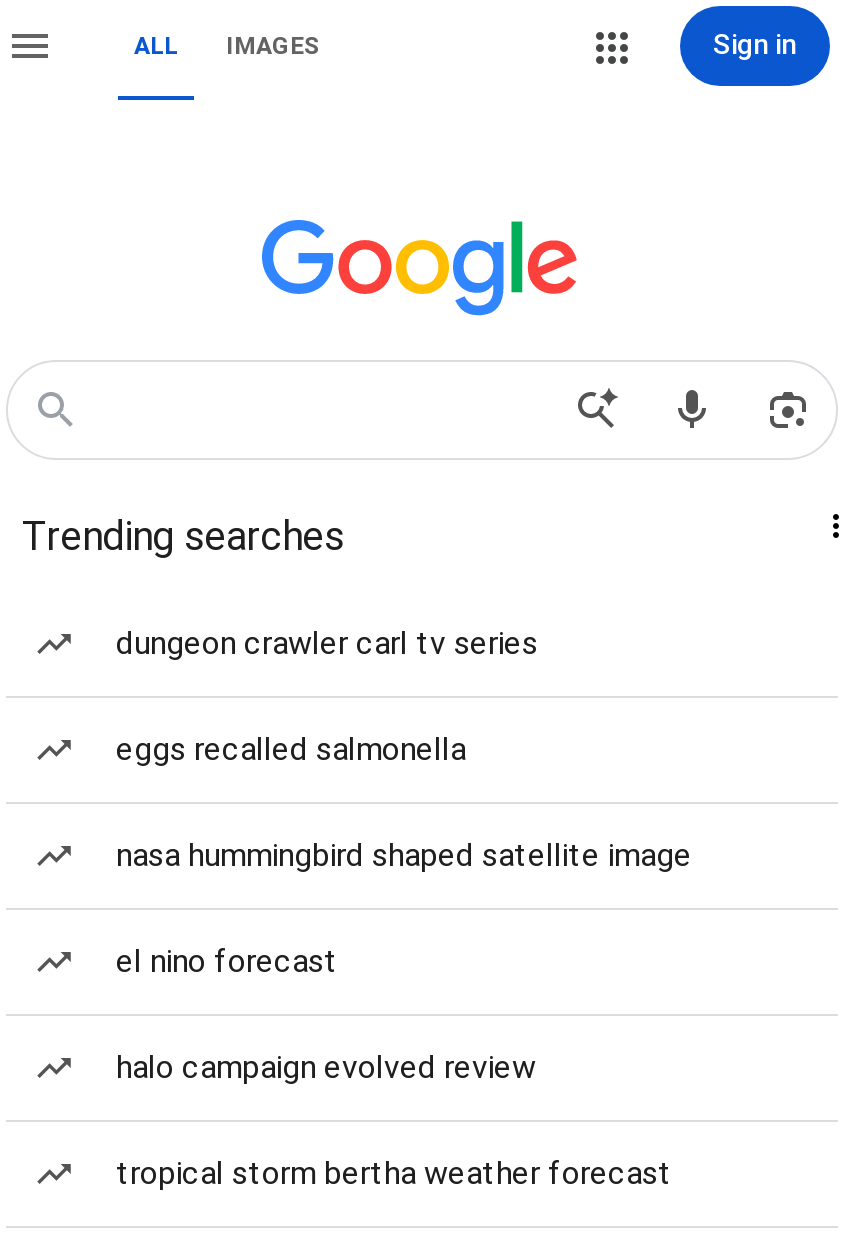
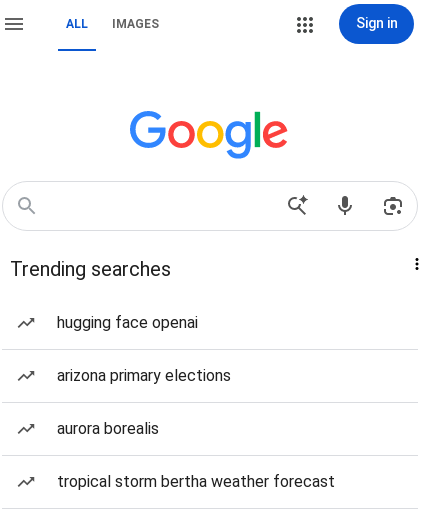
- dungeon crawler carl tv series
- eggs recalled salmonella
- nasa hummingbird shaped satellite image
- el nino forecast
- halo campaign evolved review
+ hugging face openai
+ arizona primary elections
+ aurora borealis
